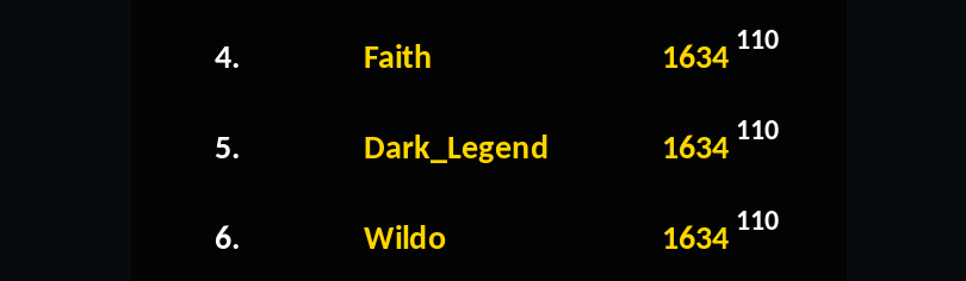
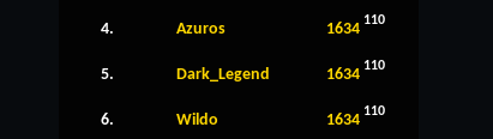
- Faith
+ Azuros
